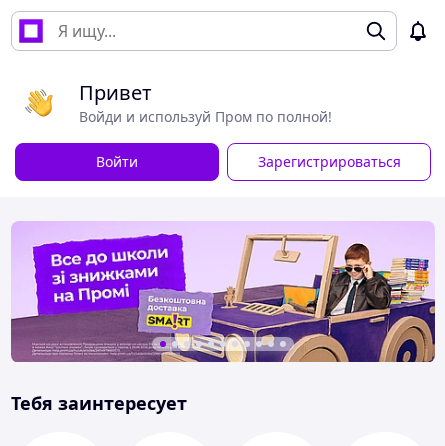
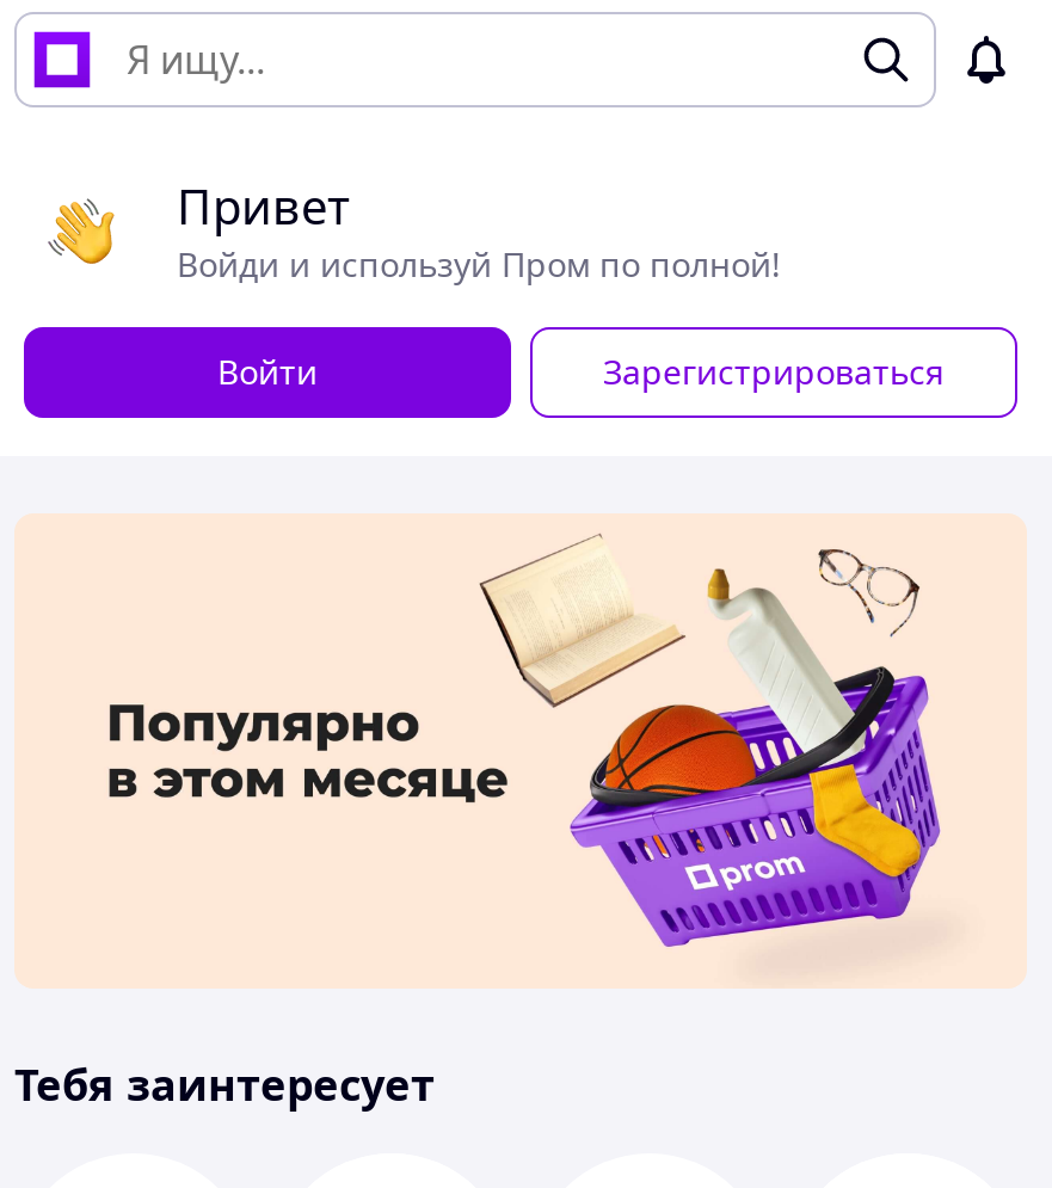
- [image]
+ [image]
